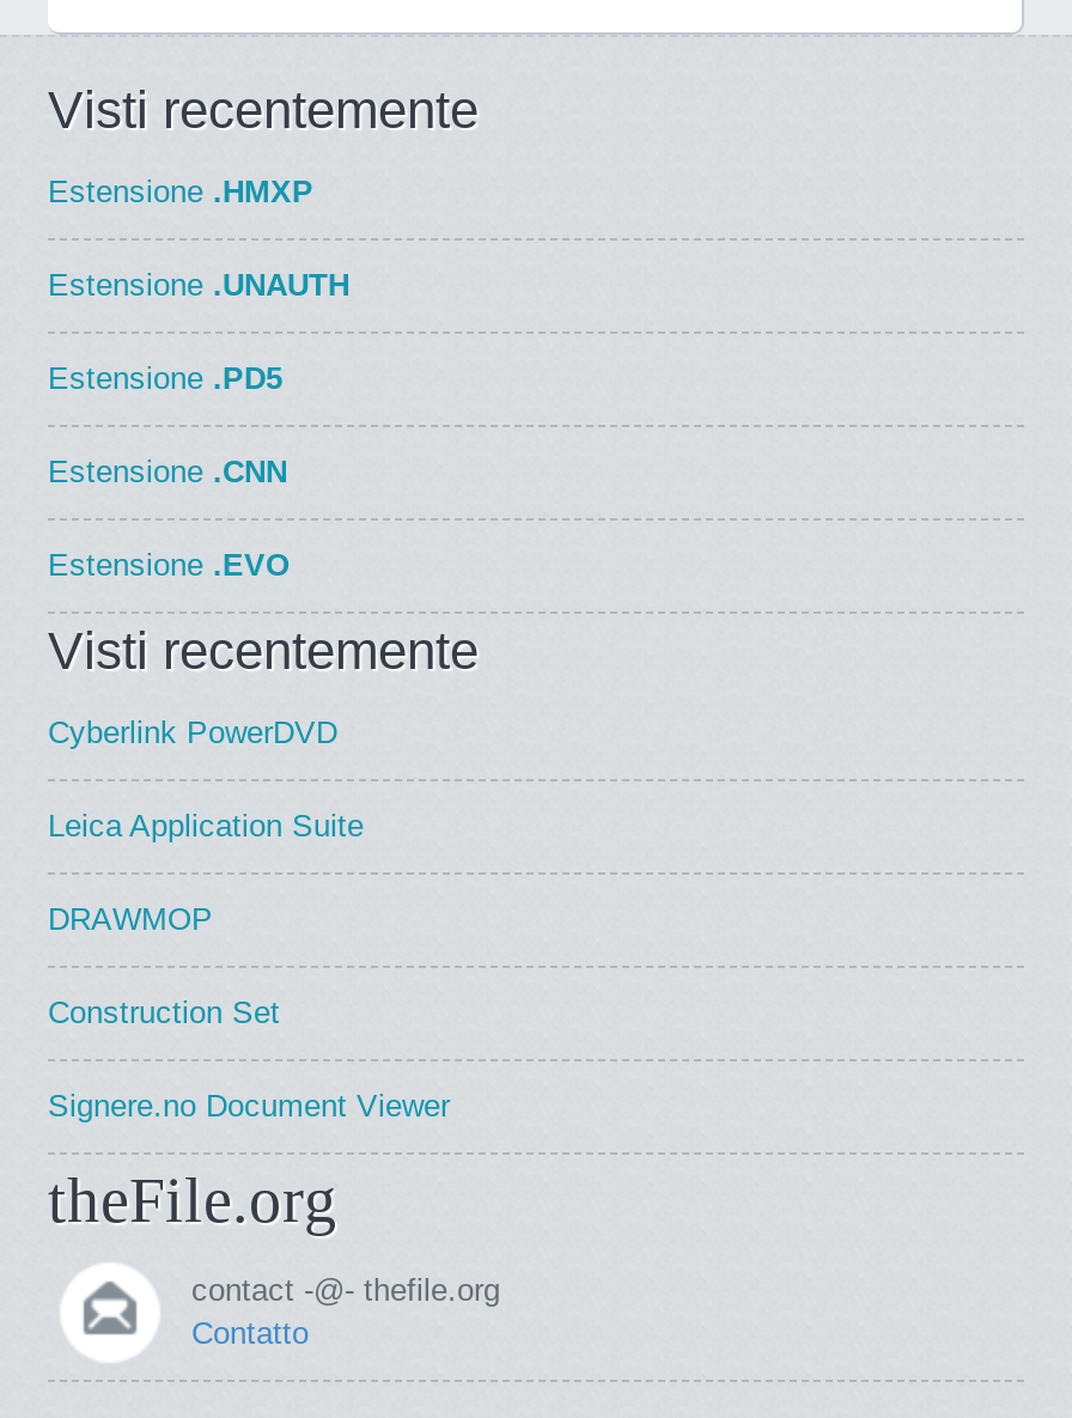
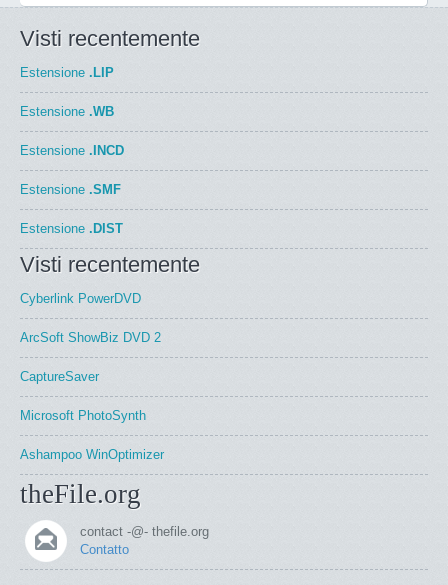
- Estensione.HMXP
+ Estensione.LIP

- Estensione.UNAUTH
+ Estensione.WB

- Estensione.PD5
+ Estensione.INCD

- Estensione.CNN
+ Estensione.SMF

- Estensione.EVO
+ Estensione.DIST

- Leica Application Suite
+ ArcSoft ShowBiz DVD 2

- DRAWMOP
+ CaptureSaver

- Construction Set
+ Microsoft PhotoSynth

- Signere.no Document Viewer
+ Ashampoo WinOptimizer
